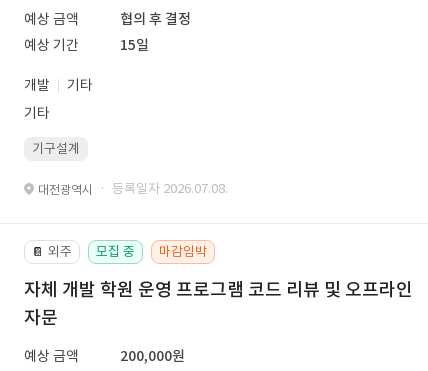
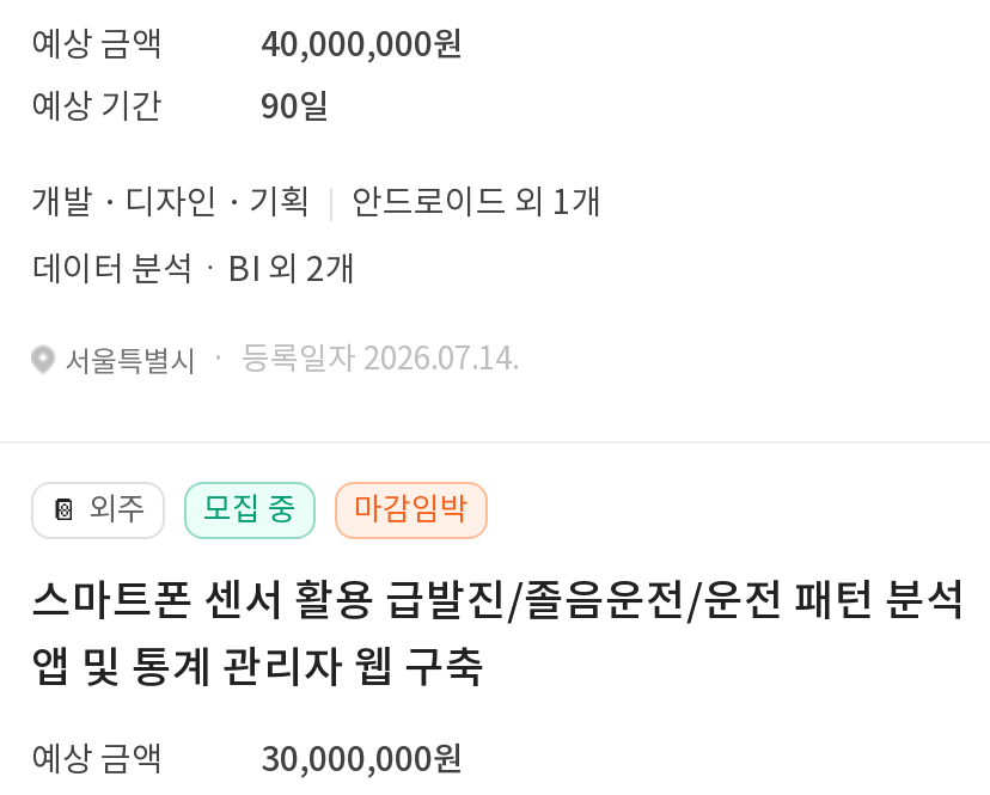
- 협의 후 결정
+ 40,000,000원

- 15일
- 개발
- 기타
- 기타
- 기구설계
- 대전광역시 · 등록일자 2026.07.08.
+ 90일
+ 개발 · 디자인 · 기획
+ 안드로이드 외 1개
+ 데이터 분석ㆍBI 외 2개
+ 서울특별시 · 등록일자 2026.07.14.

- 자체 개발 학원 운영 프로그램 코드 리뷰 및 오프라인
- 자문
+ 스마트폰 센서 활용 급발진/졸음운전/운전 패턴 분석
+ 앱 및 통계 관리자 웹 구축

- 200,000원
+ 30,000,000원
